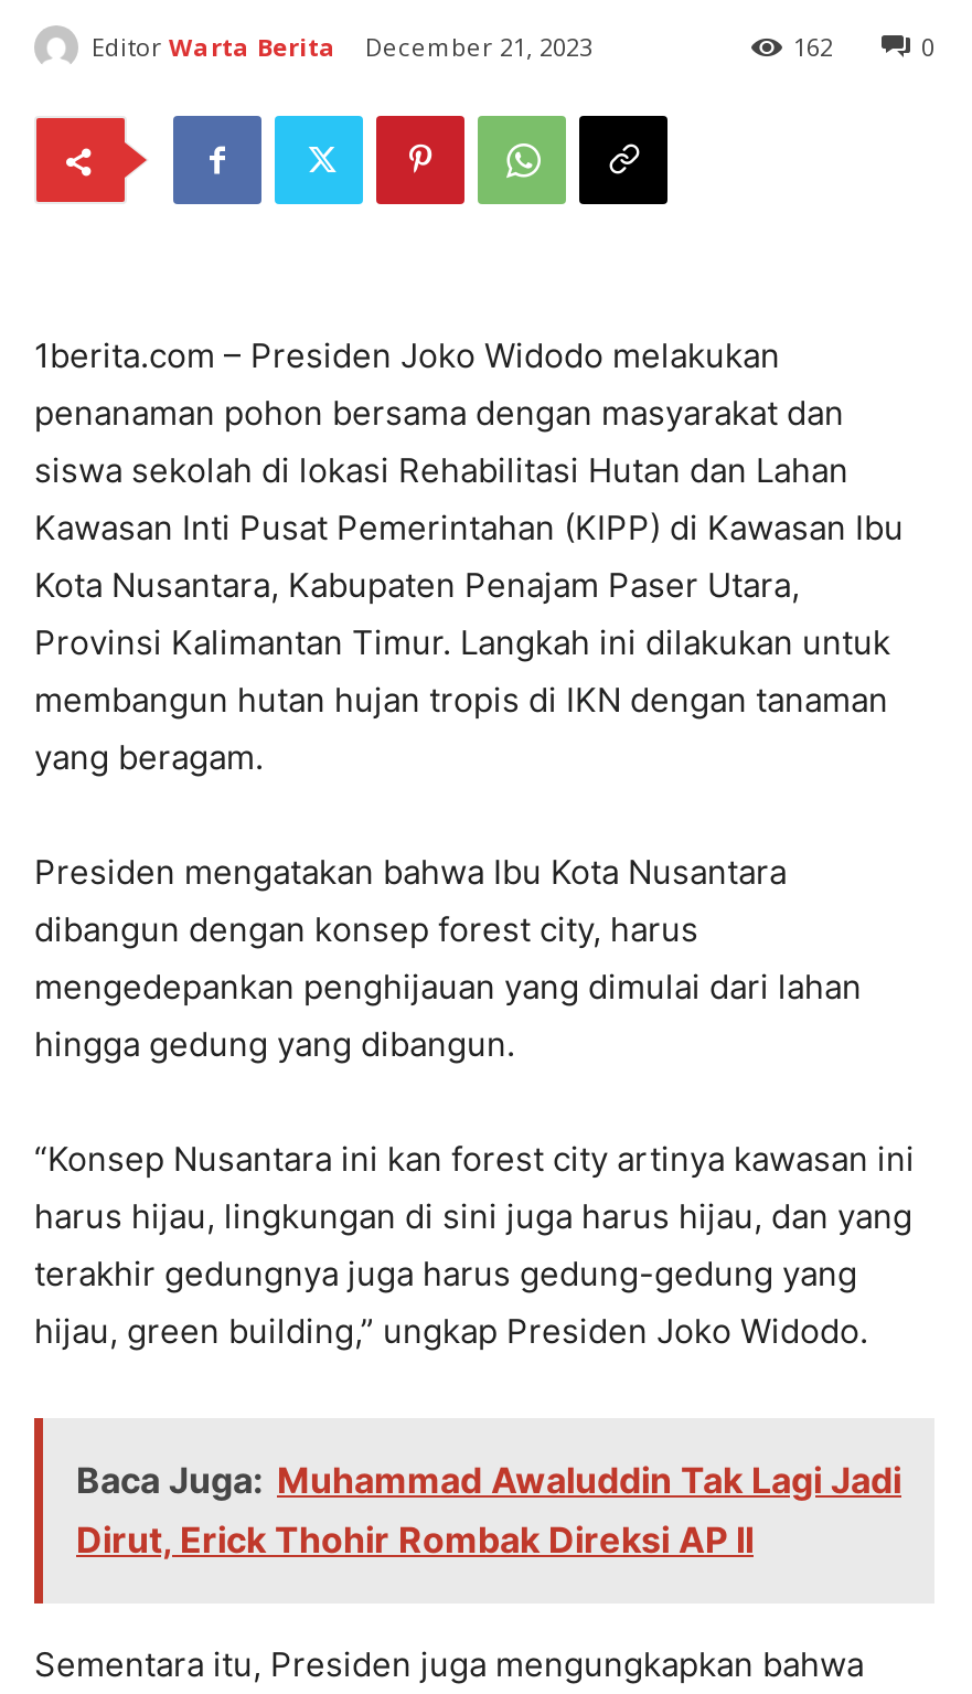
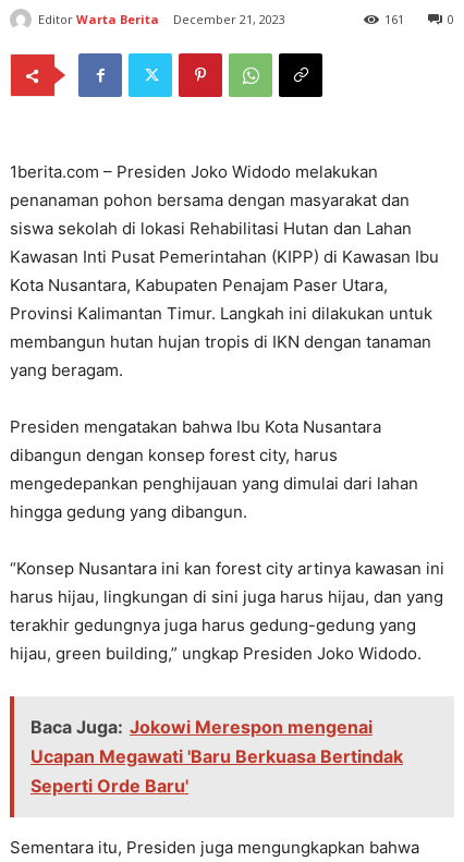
- 162
+ 161

- Baca Juga: Muhammad Awaluddin Tak Lagi Jadi
- Dirut, Erick Thohir Rombak Direksi AP II
+ Baca Juga: Jokowi Merespon mengenai
+ Ucapan Megawati 'Baru Berkuasa Bertindak
+ Seperti Orde Baru'
